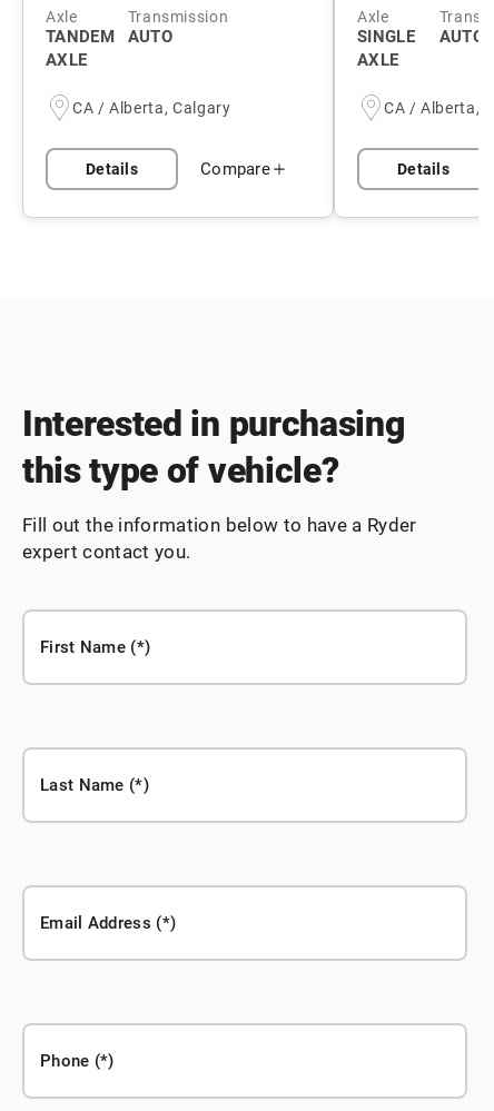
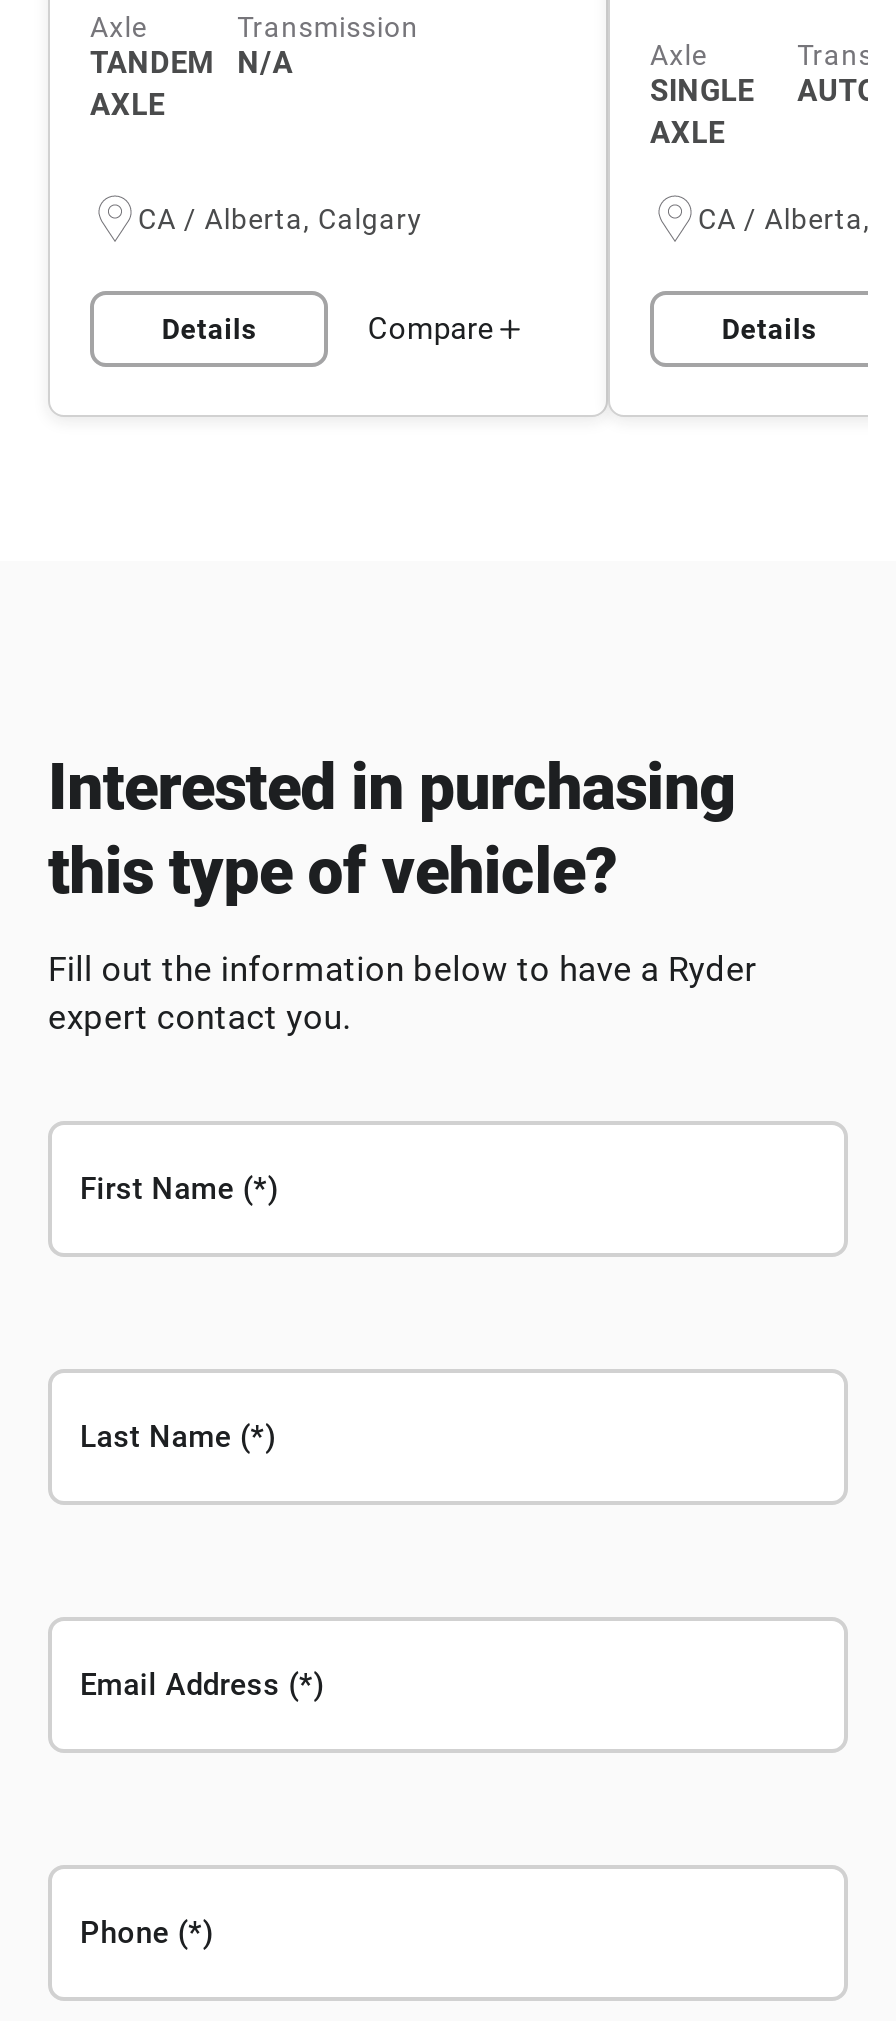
- AUTO
+ N/A
